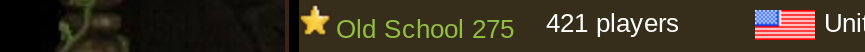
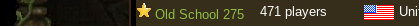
- Old School 275 421 players
+ Old School 275 471 players
